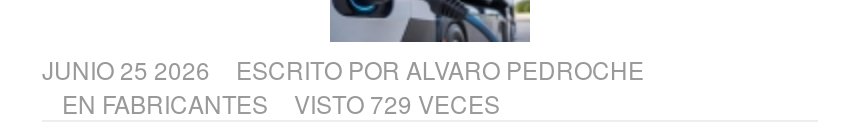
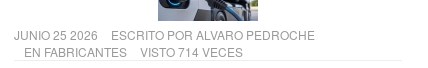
- EN FABRICANTES VISTO 729 VECES
+ EN FABRICANTES VISTO 714 VECES
